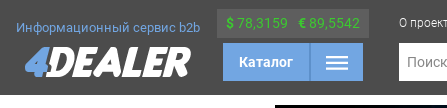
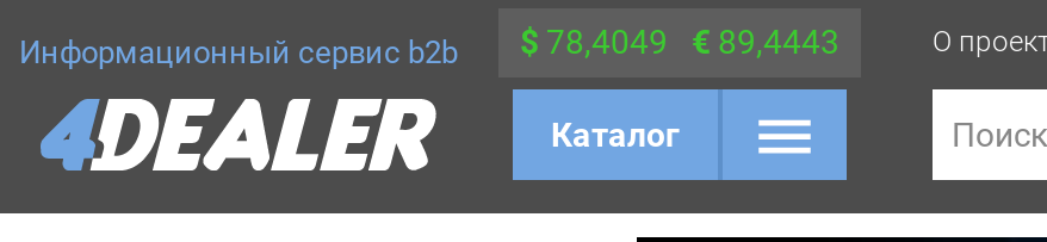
- $78,3159
+ $78,4049

- €89,5542
+ €89,4443
